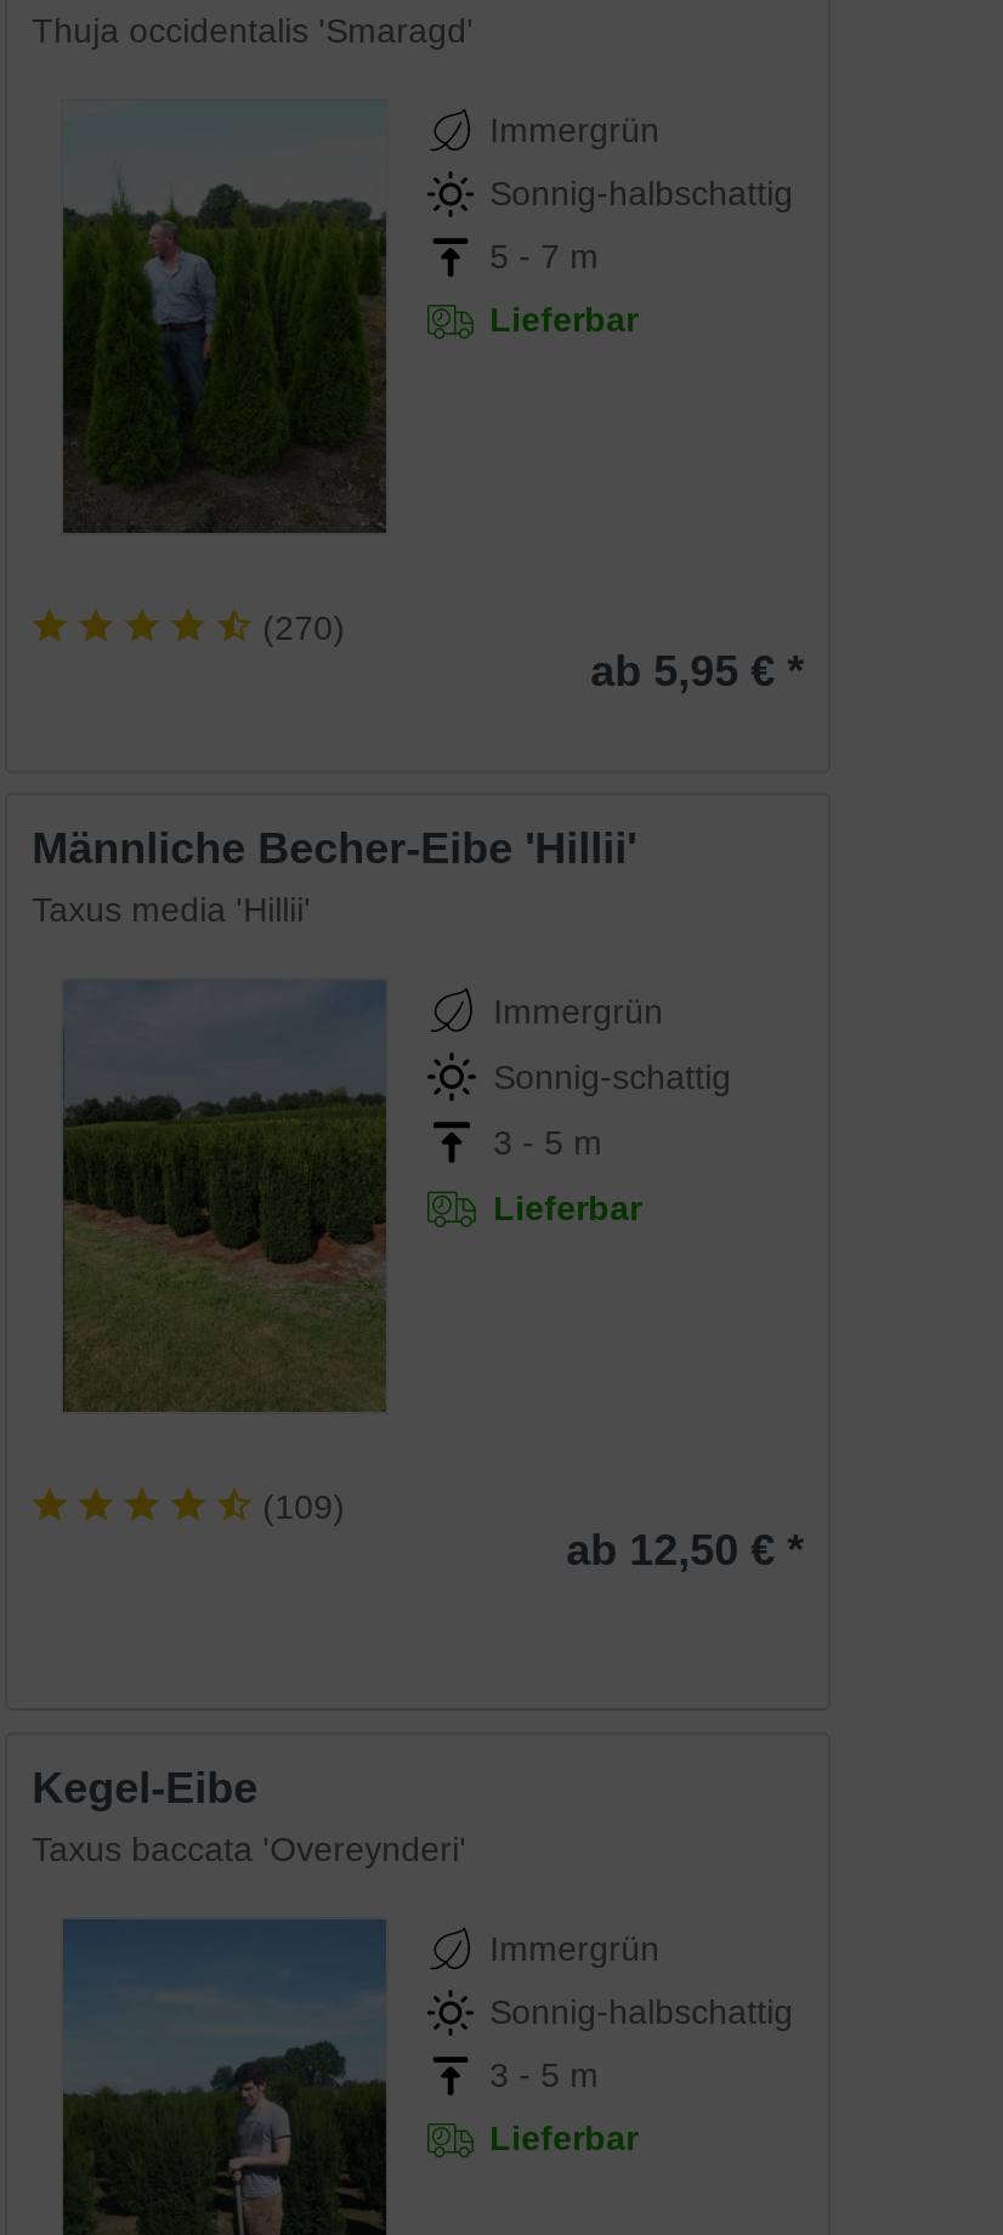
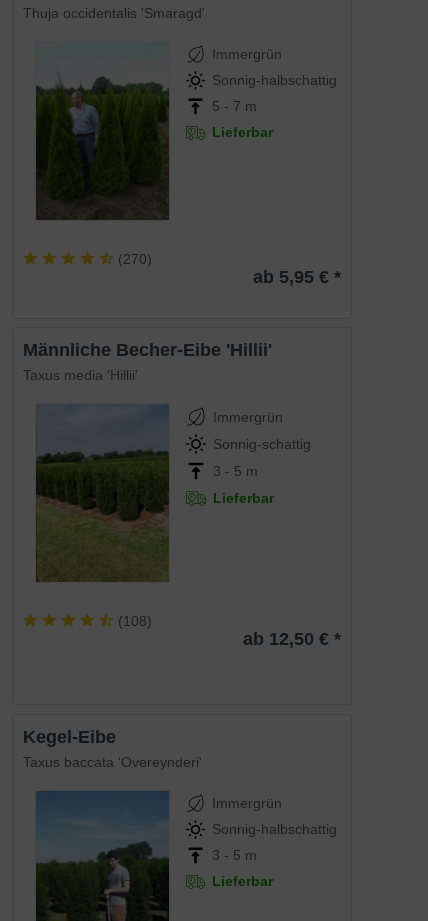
- (109)
+ (108)
